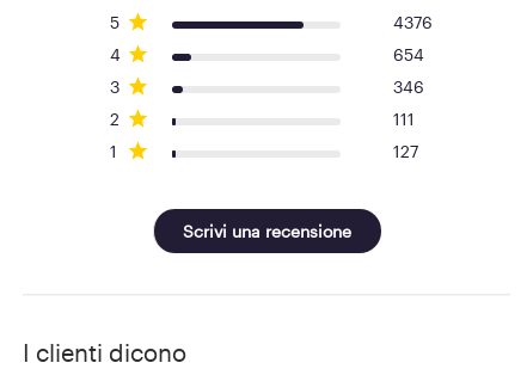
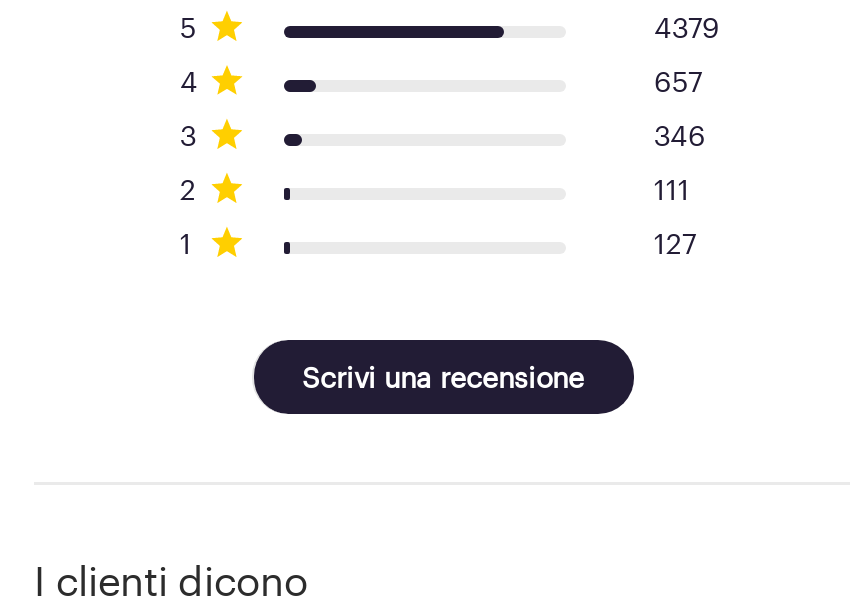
- 4376
+ 4379

- 654
+ 657
